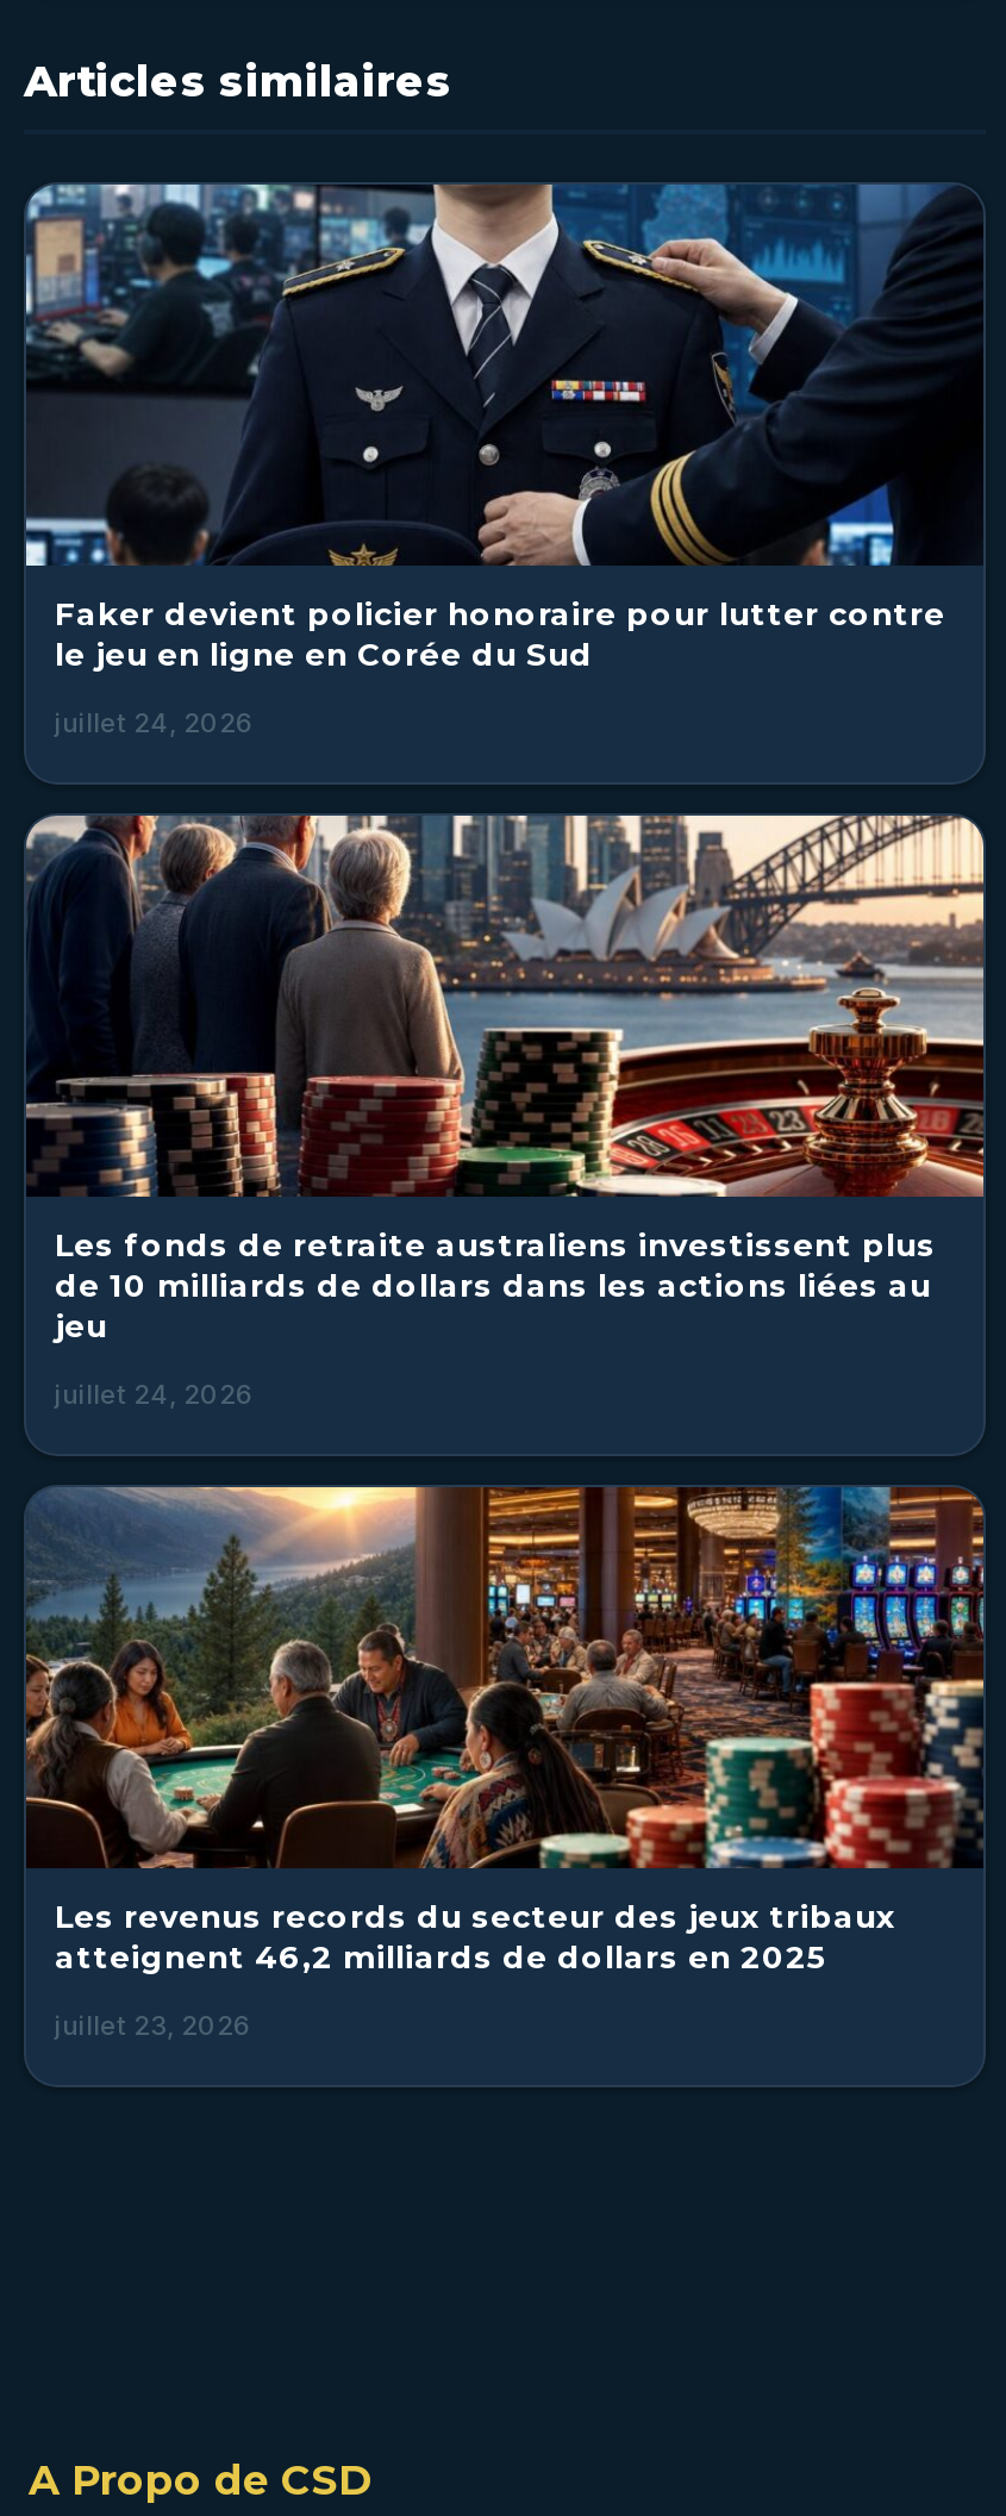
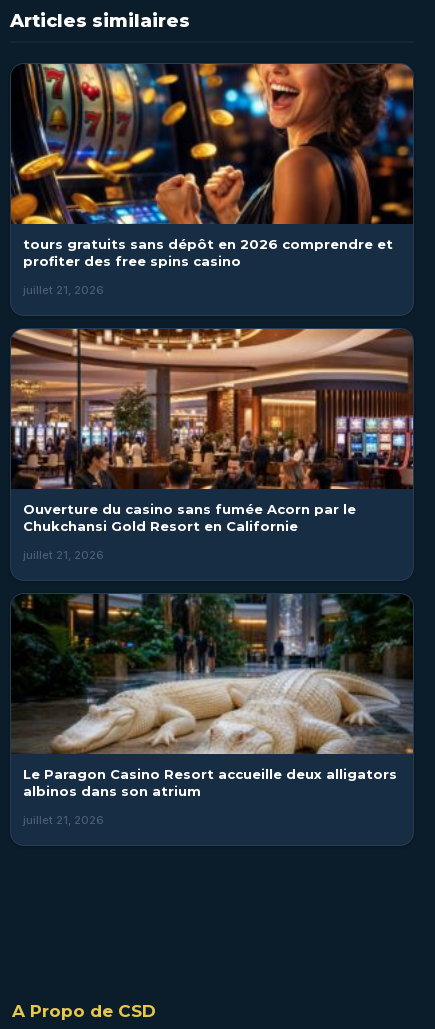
- [image]
- Faker devient policier honoraire pour lutter contre
- le jeu en ligne en Corée du Sud
+ [image]
+ tours gratuits sans dépôt en 2026 comprendre et
+ profiter des free spins casino

- juillet 24, 2026
+ juillet 21, 2026

- [image]
- Les fonds de retraite australiens investissent plus
- de 10 milliards de dollars dans les actions liées au
- jeu
+ [image]
+ Ouverture du casino sans fumée Acorn par le
+ Chukchansi Gold Resort en Californie

- juillet 24, 2026
+ juillet 21, 2026

- [image]
- Les revenus records du secteur des jeux tribaux
- atteignent 46,2 milliards de dollars en 2025
+ [image]
+ Le Paragon Casino Resort accueille deux alligators
+ albinos dans son atrium

- juillet 23, 2026
+ juillet 21, 2026
